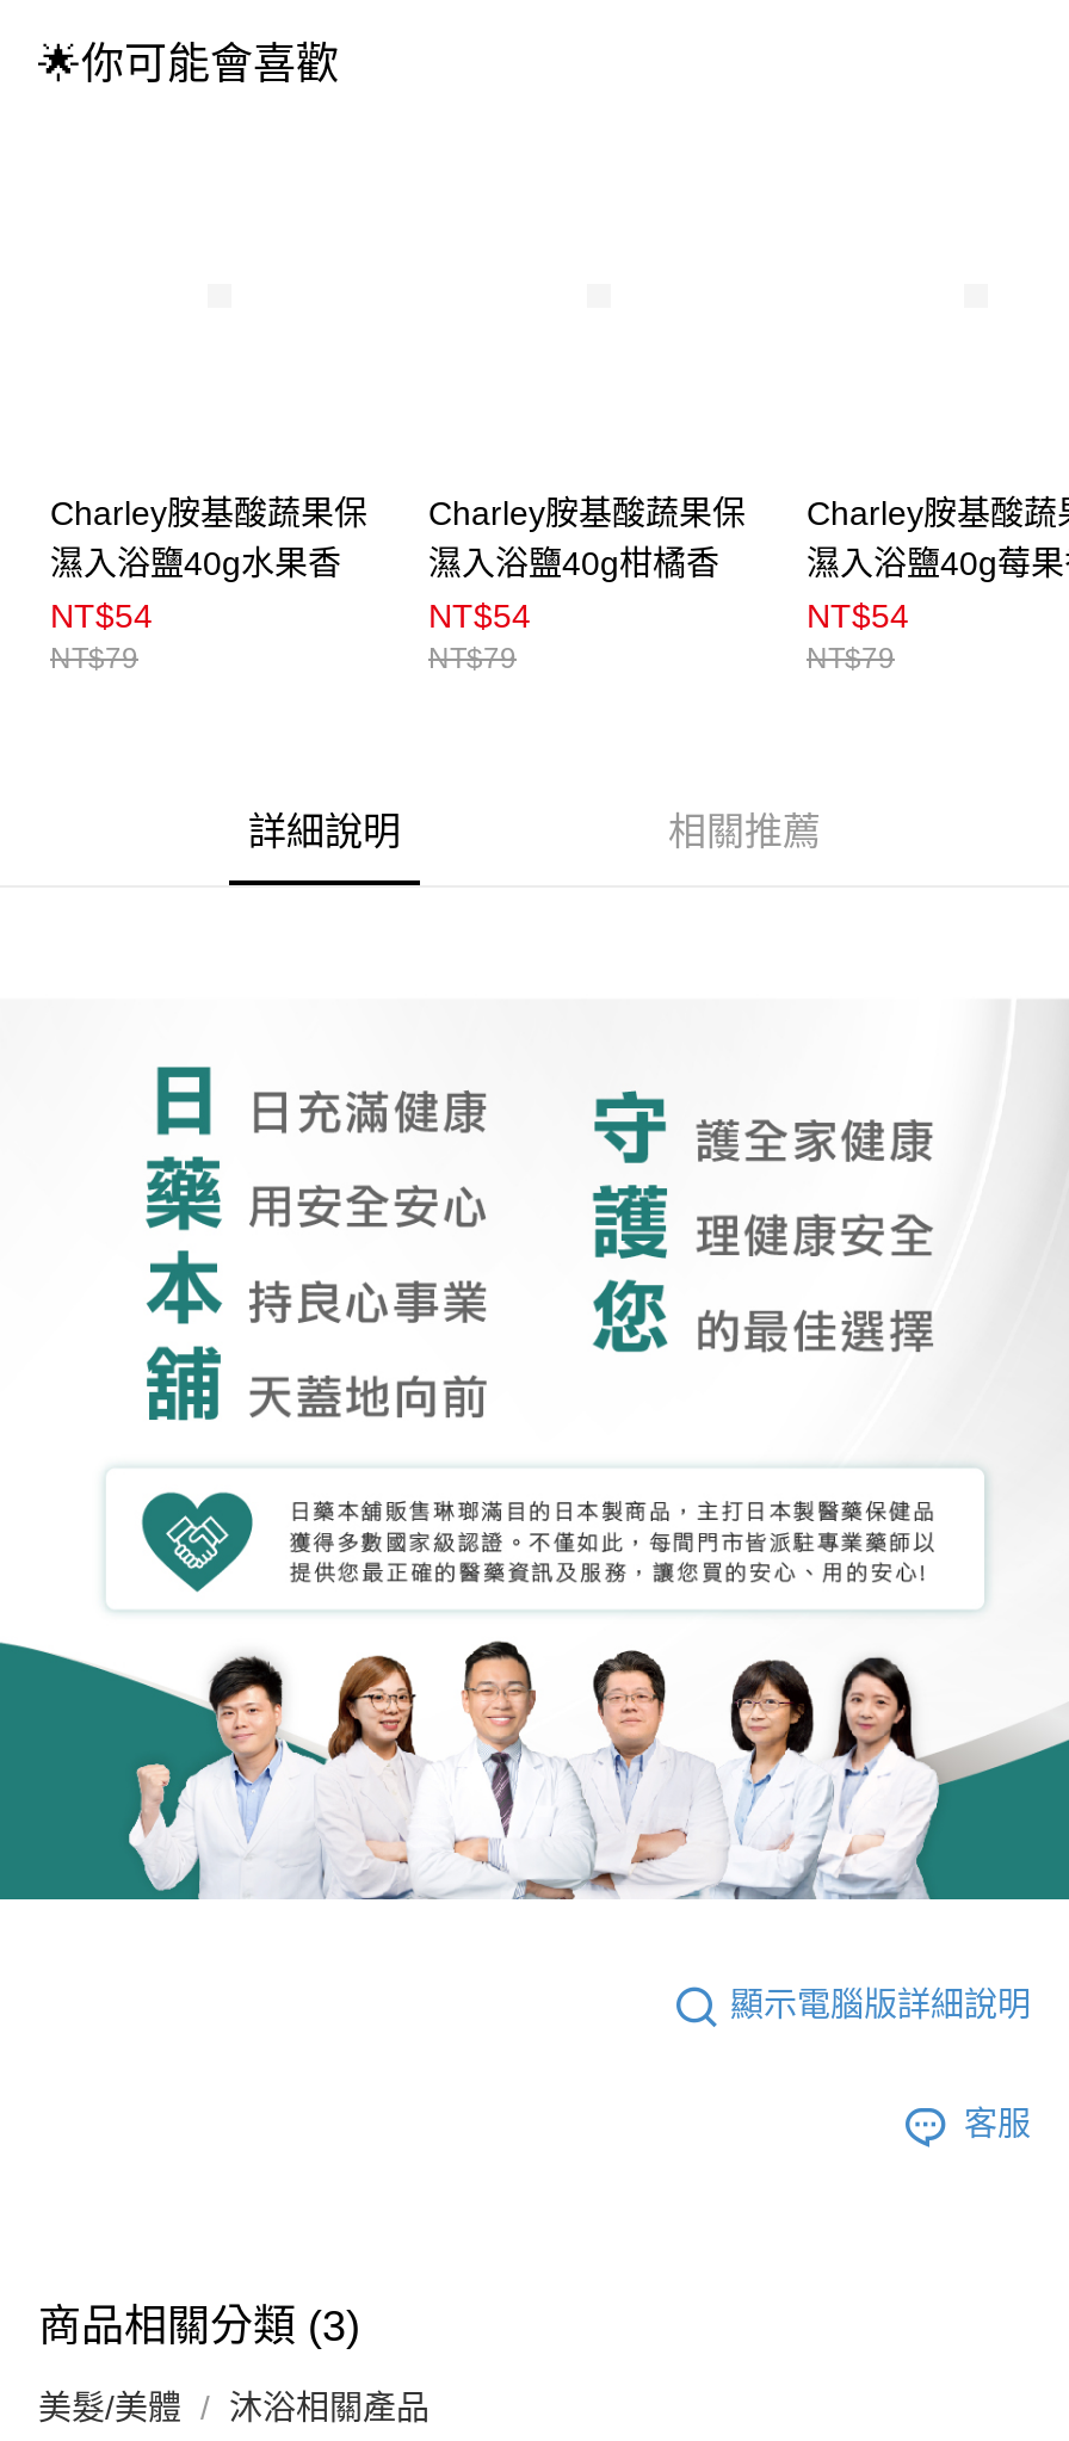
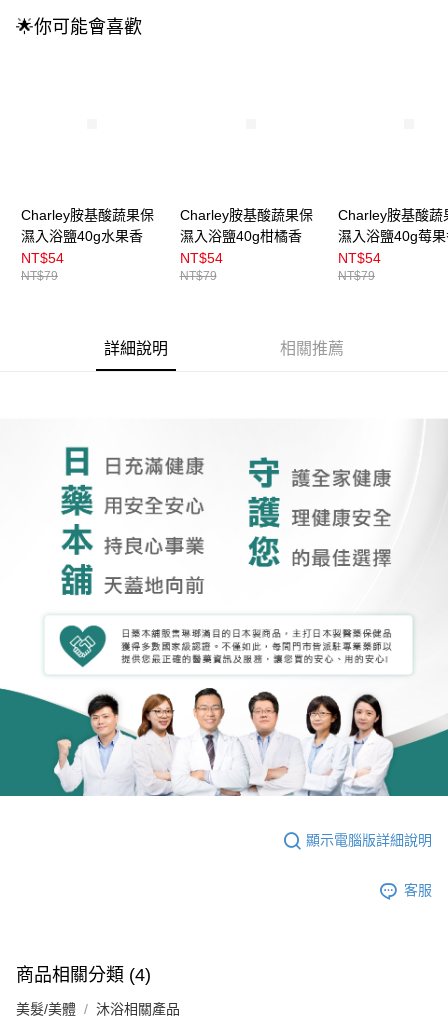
- 商品相關分類 (3)
+ 商品相關分類 (4)
